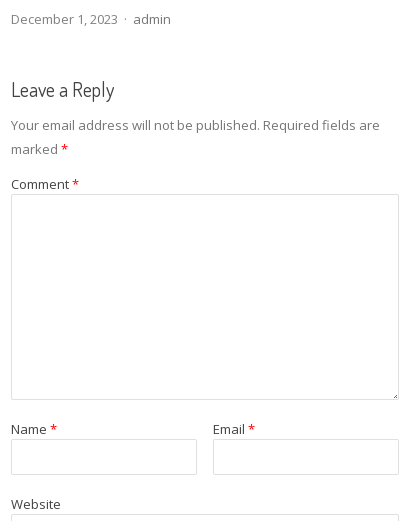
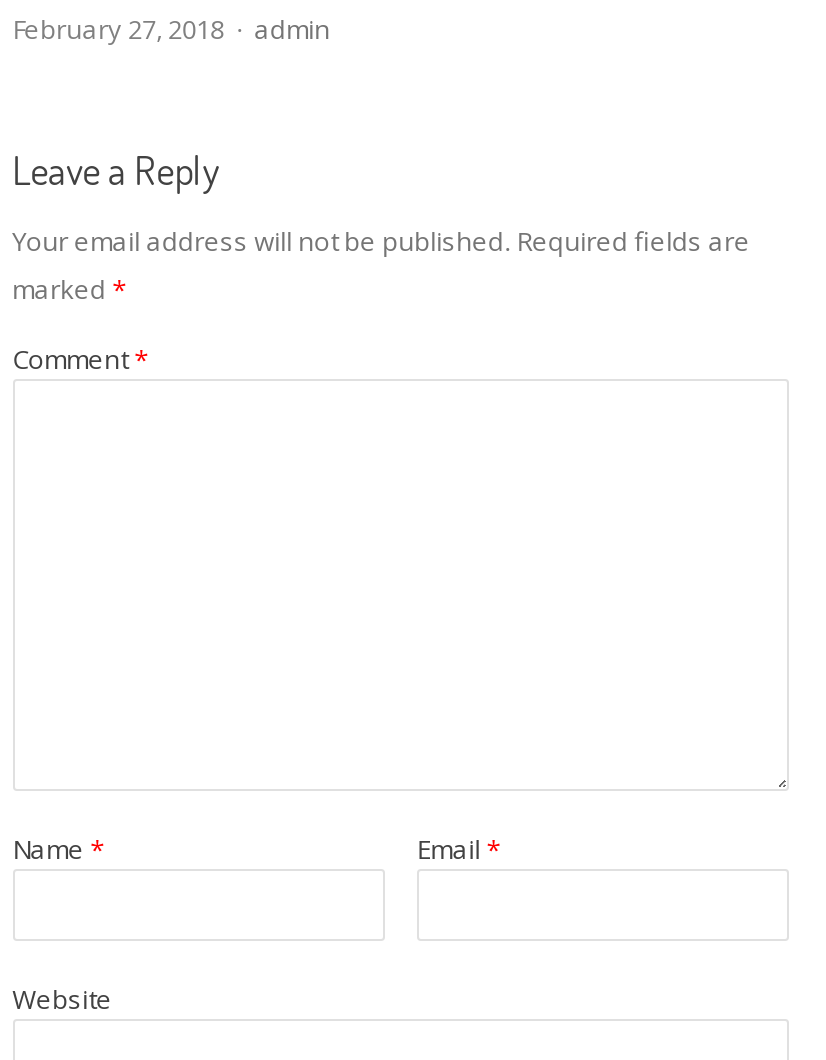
- December 1, 2023
+ February 27, 2018
